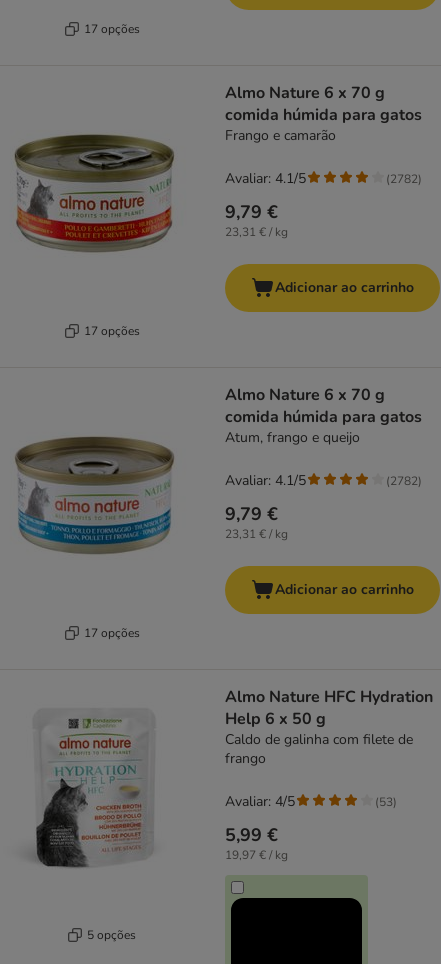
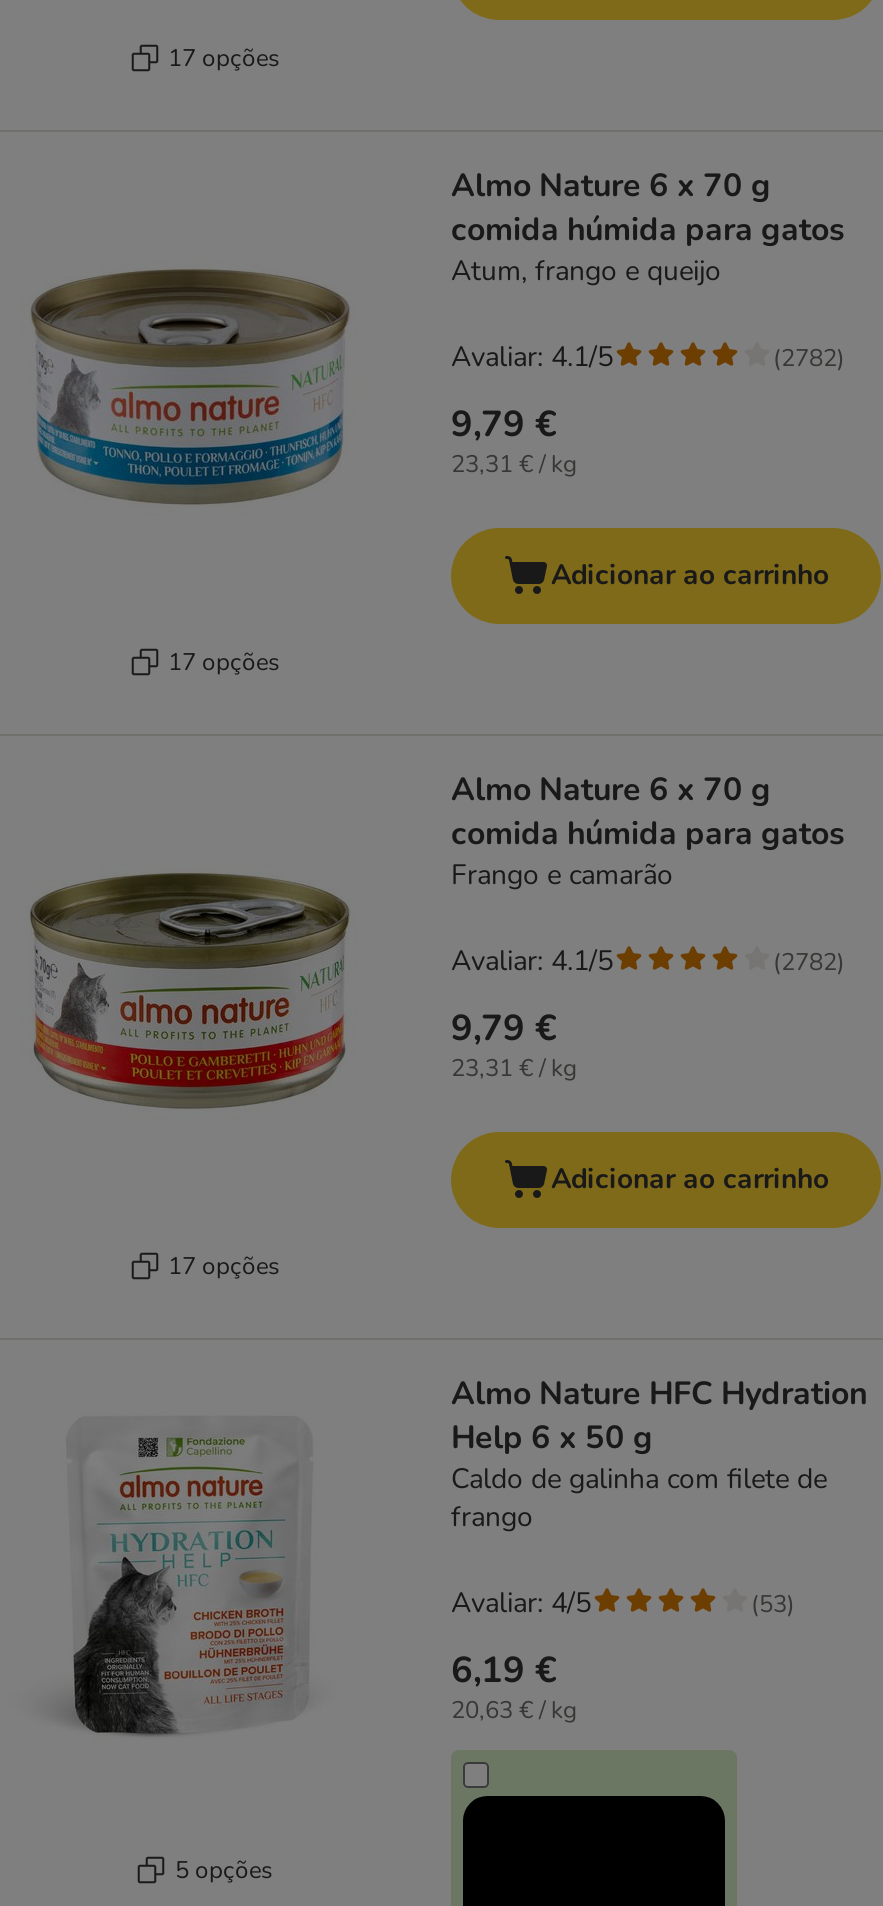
moved down: Frango e camarão

moved down: [image]

moved up: Atum, frango e queijo

moved up: [image]

- 5,99 €
+ 6,19 €

- 19,97 € / kg
+ 20,63 € / kg
